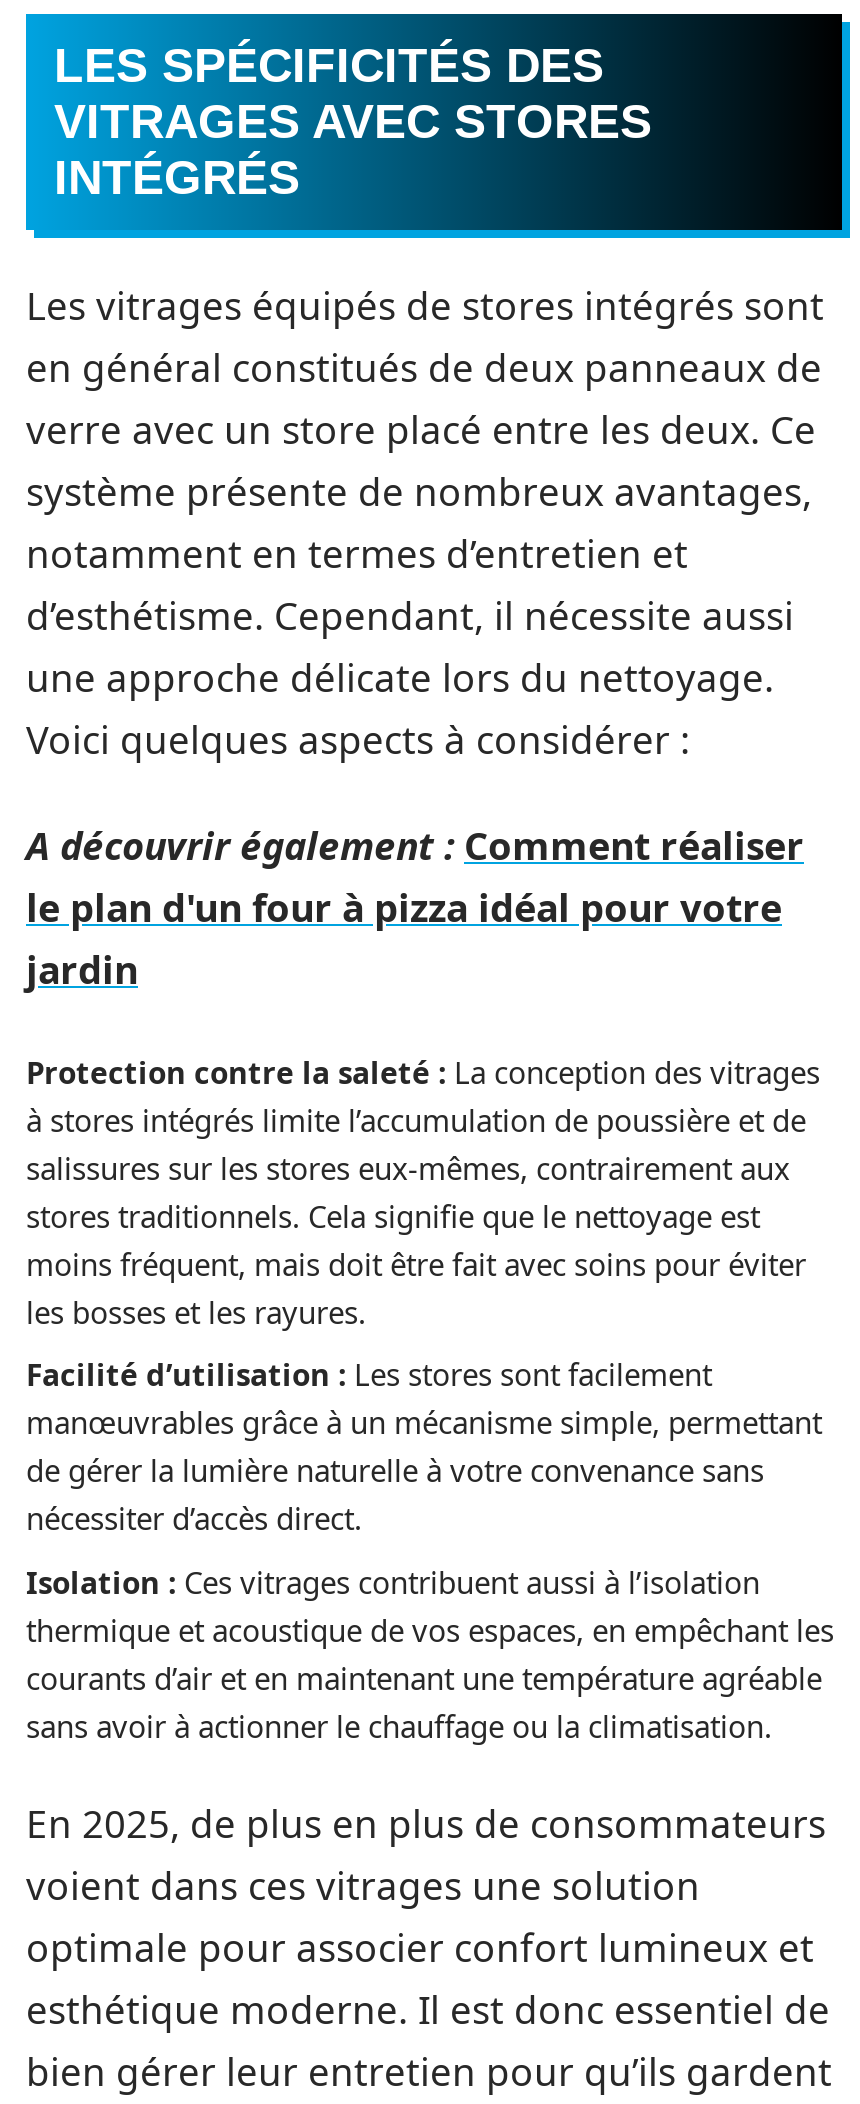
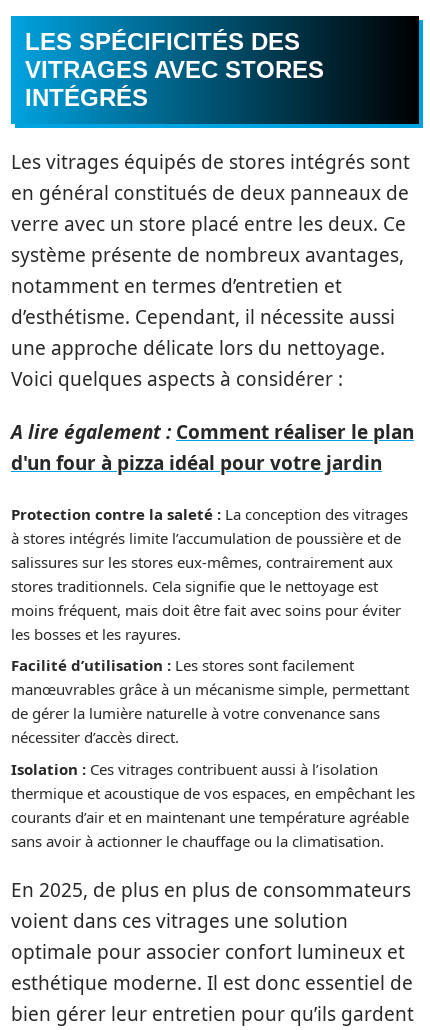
- A découvrir également : Comment réaliser
- le plan d'un four à pizza idéal pour votre
- jardin
+ A lire également : Comment réaliser le plan
+ d'un four à pizza idéal pour votre jardin
